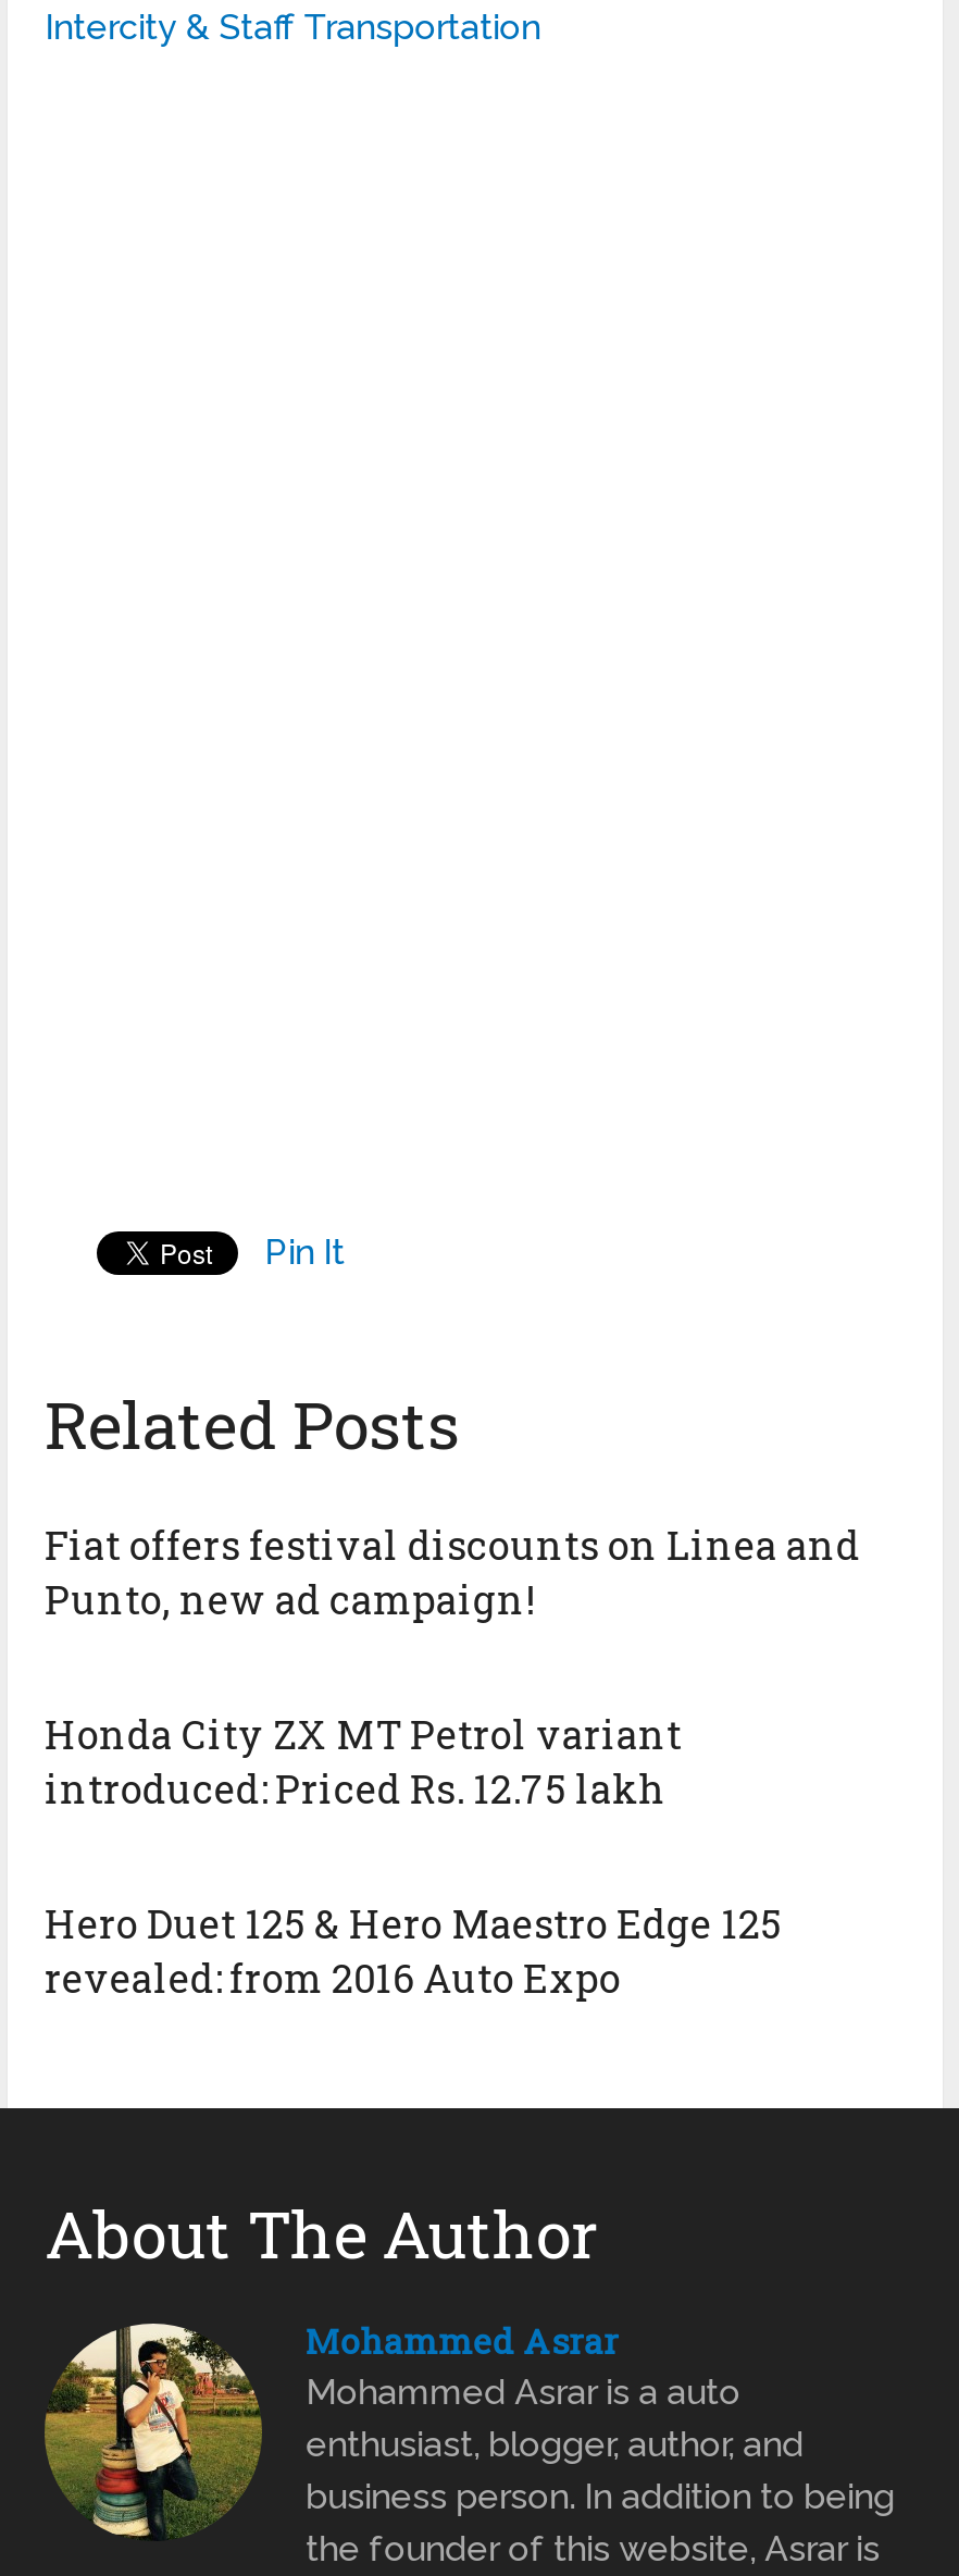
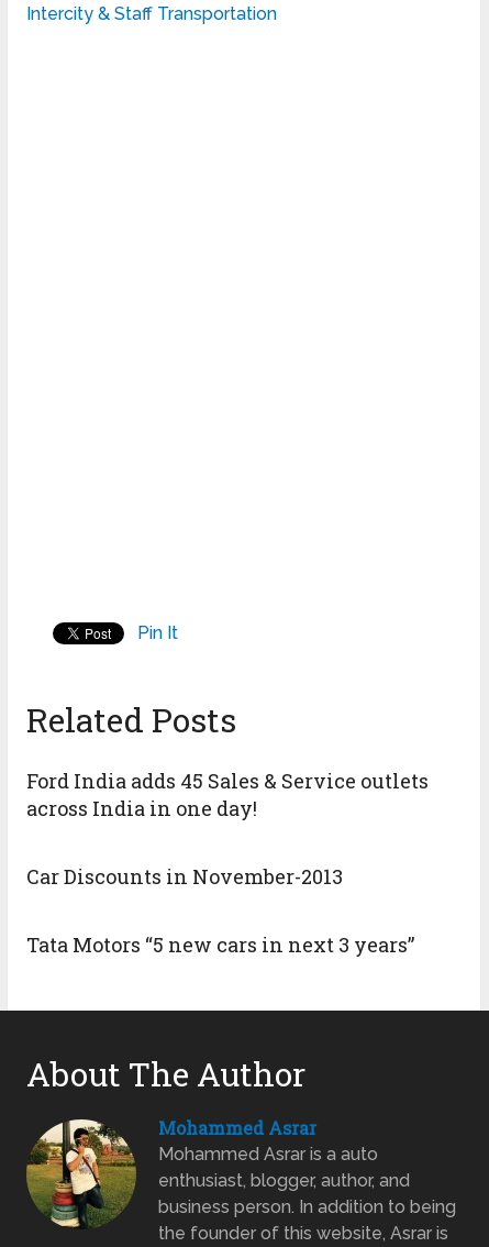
- Fiat offers festival discounts on Linea and
- Punto, new ad campaign!
+ Ford India adds 45 Sales & Service outlets
+ across India in one day!

- Honda City ZX MT Petrol variant
- introduced: Priced Rs. 12.75 lakh
+ Car Discounts in November-2013

- Hero Duet 125 & Hero Maestro Edge 125
- revealed: from 2016 Auto Expo
+ Tata Motors “5 new cars in next 3 years”
